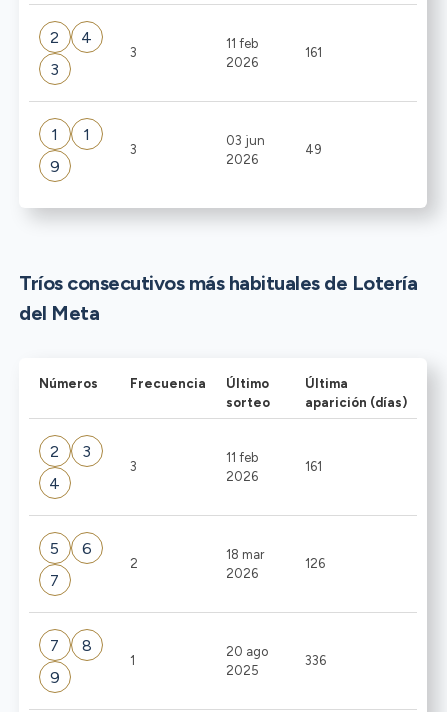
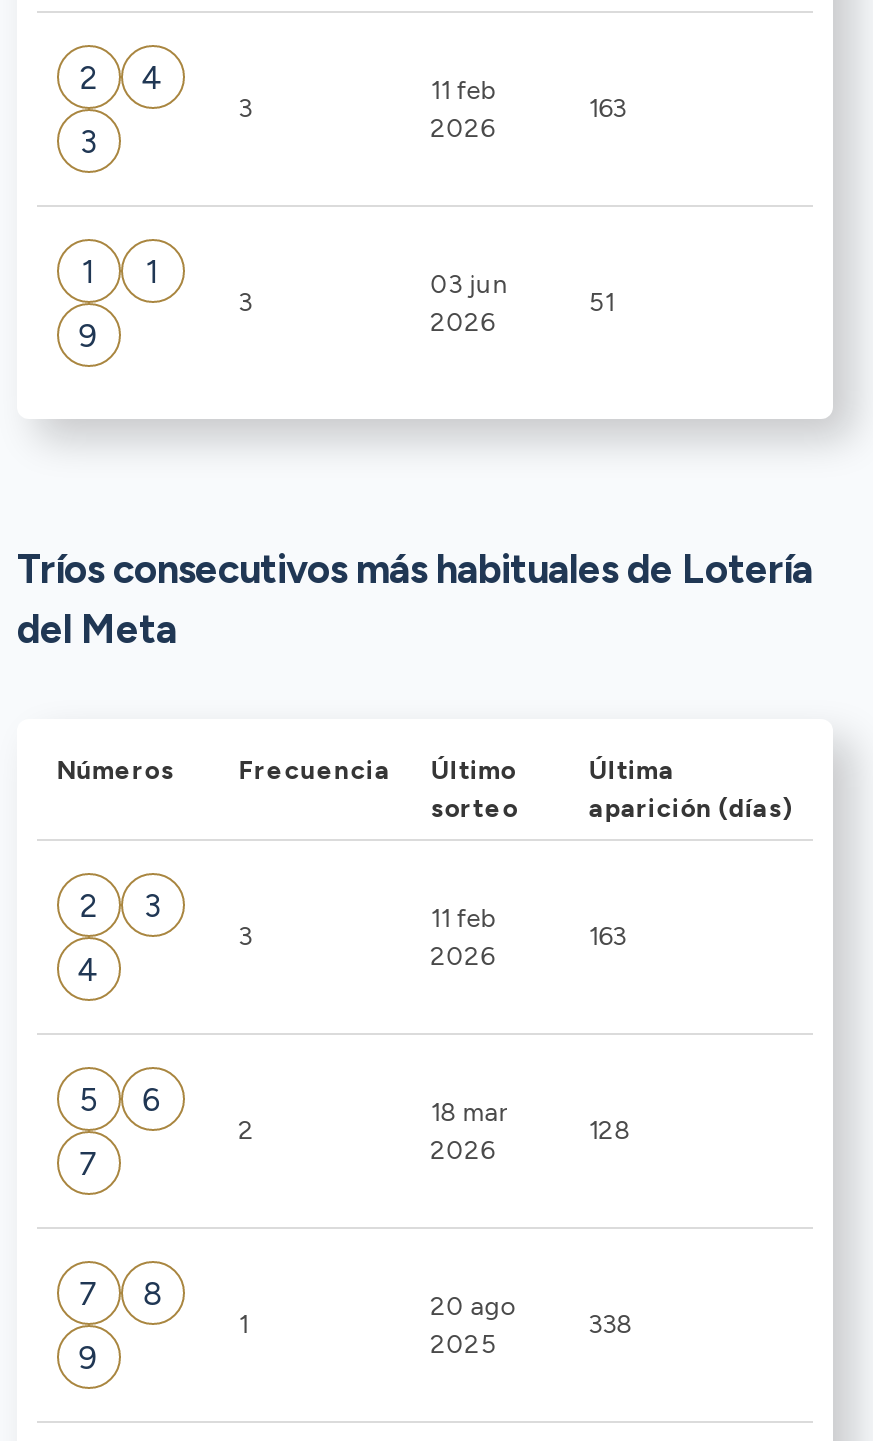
- 161
+ 163

- 49
+ 51

- 161
+ 163

- 126
+ 128

- 336
+ 338
